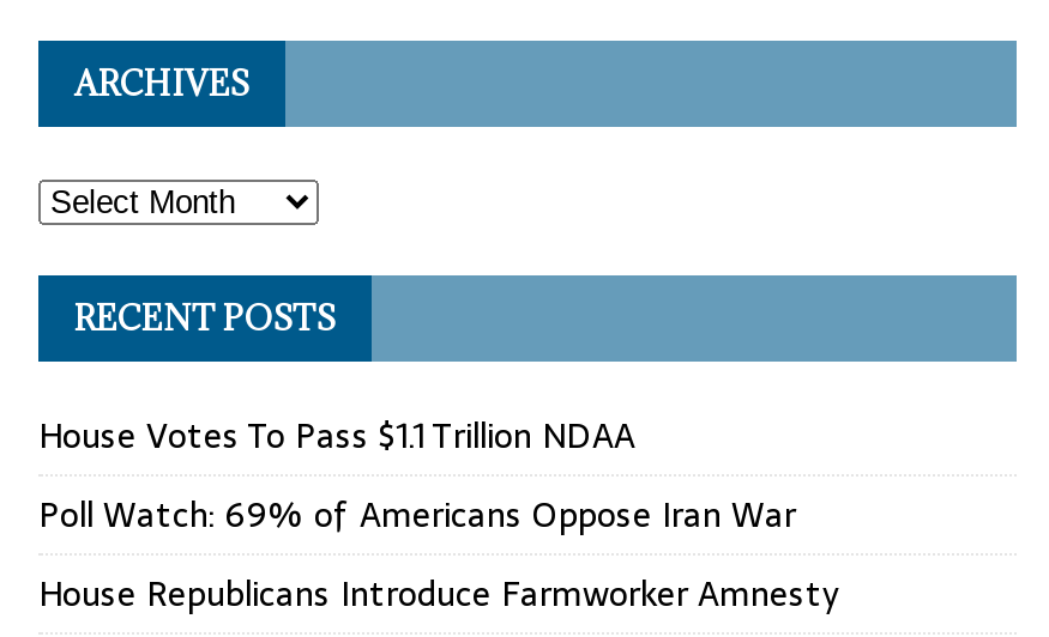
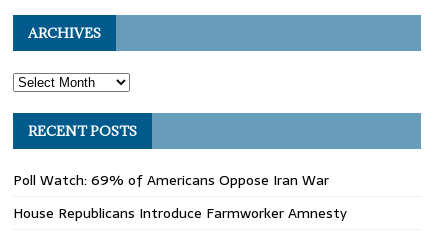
- House Votes To Pass $1.1 Trillion NDAA
